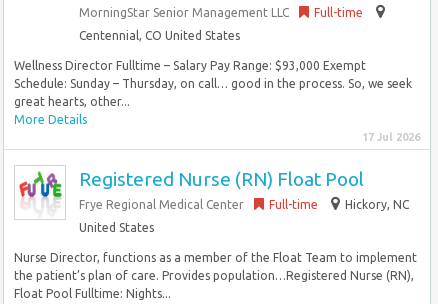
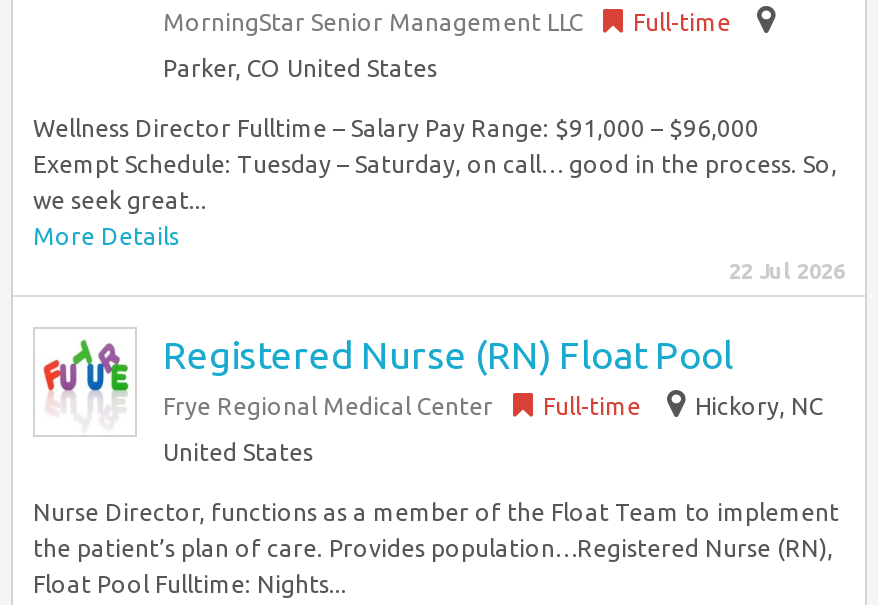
- Centennial, CO United States
+ Parker, CO United States

- Wellness Director Fulltime – Salary Pay Range: $93,000 Exempt
- Schedule: Sunday – Thursday, on call… good in the process. So, we seek
- great hearts, other...
+ Wellness Director Fulltime – Salary Pay Range: $91,000 – $96,000
+ Exempt Schedule: Tuesday – Saturday, on call… good in the process. So,
+ we seek great...

- 17 Jul 2026
+ 22 Jul 2026
